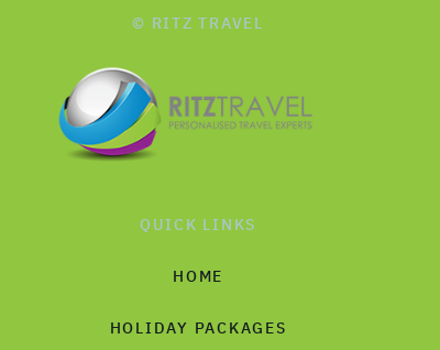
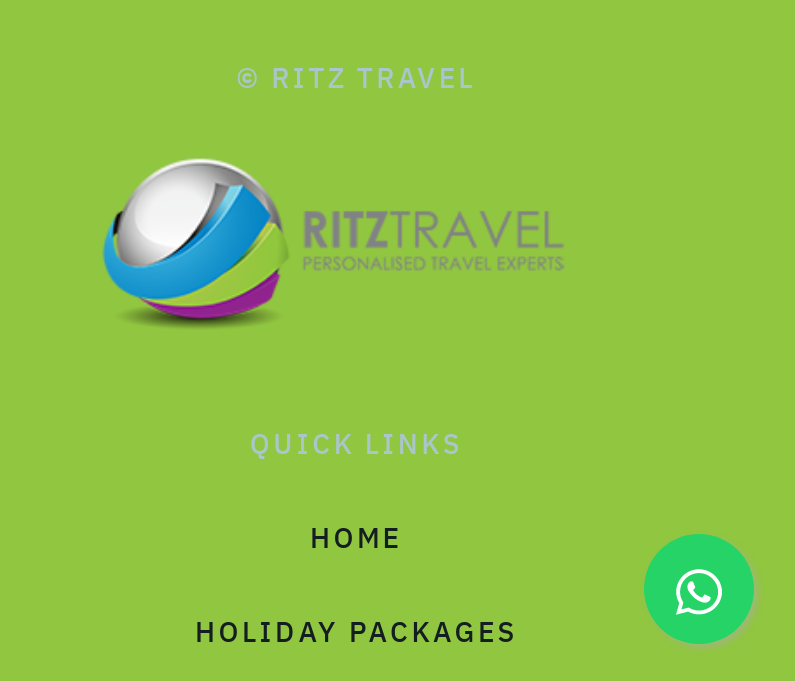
+ [image]
